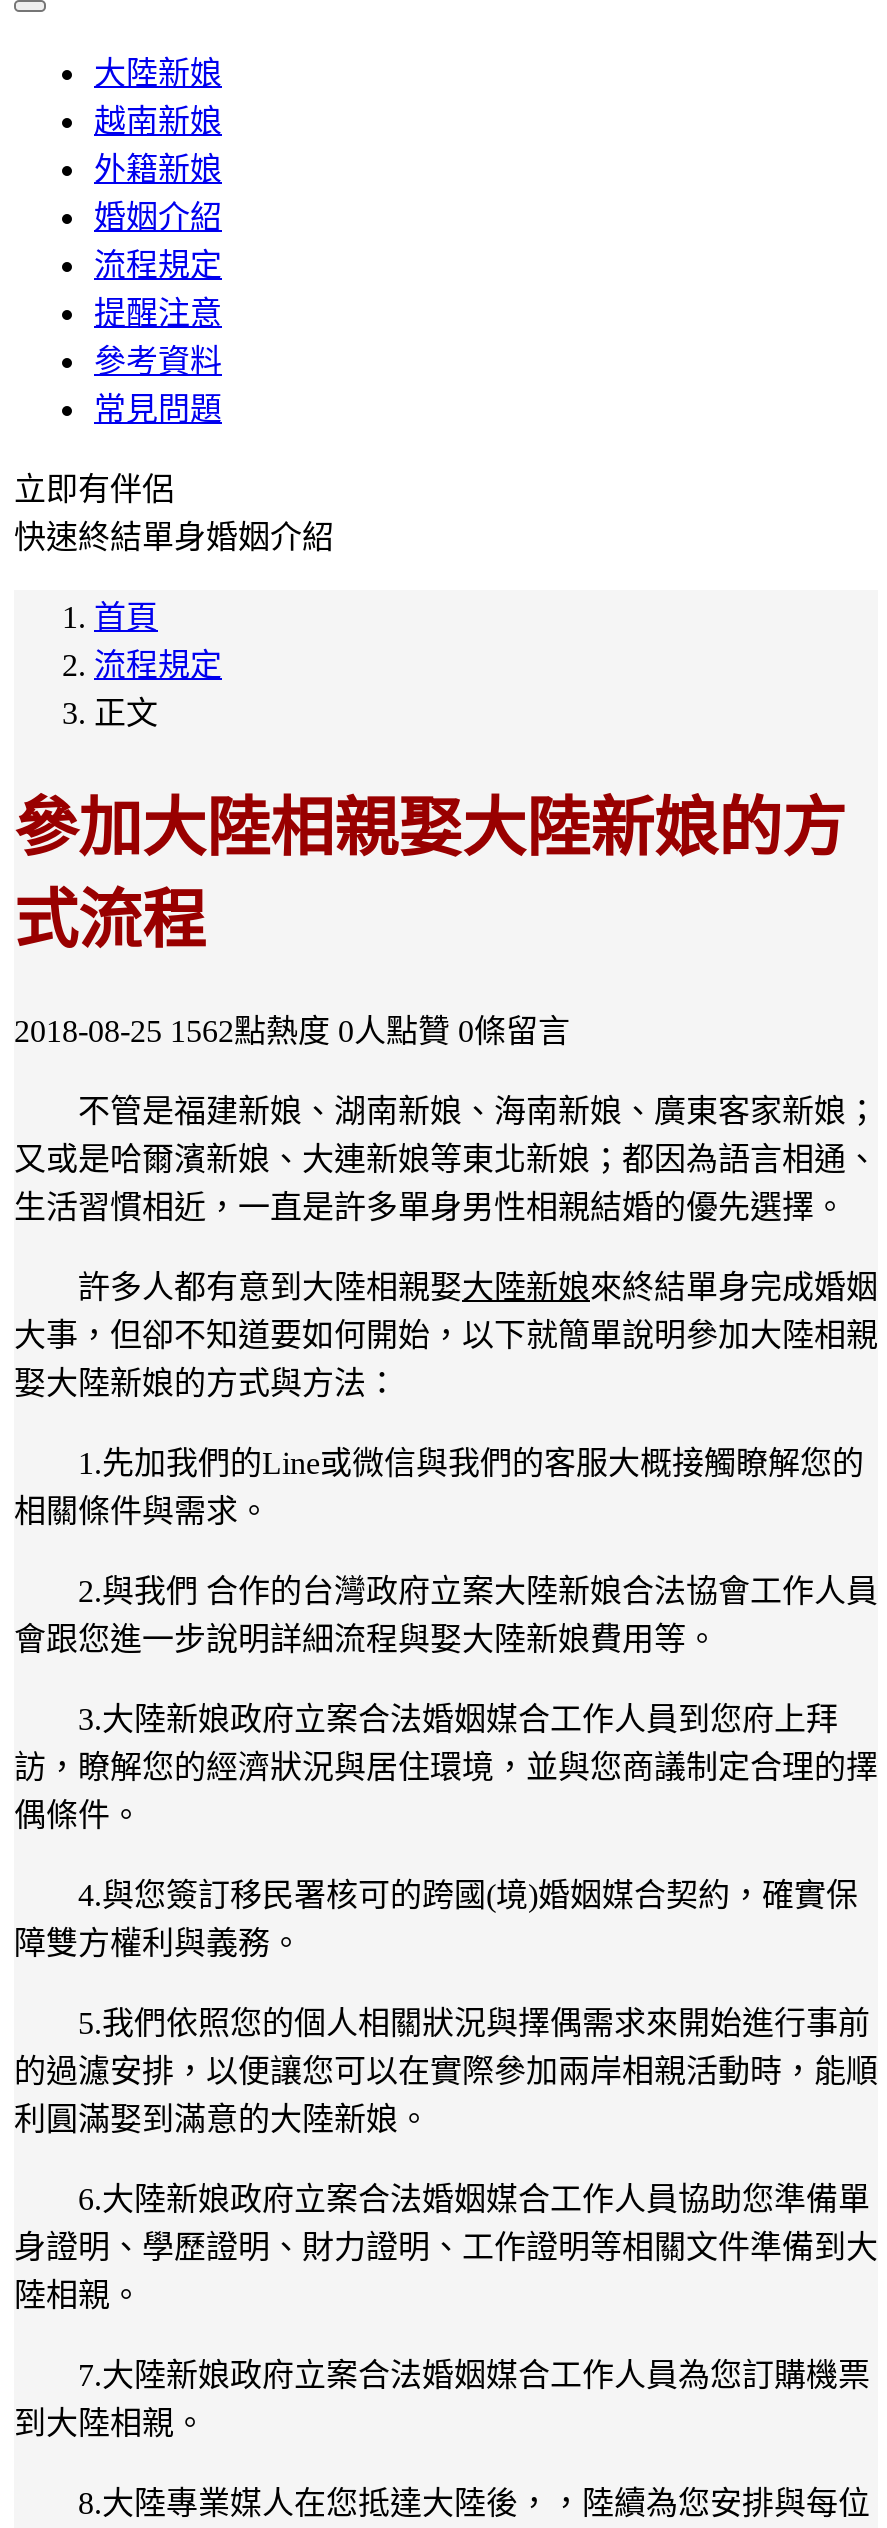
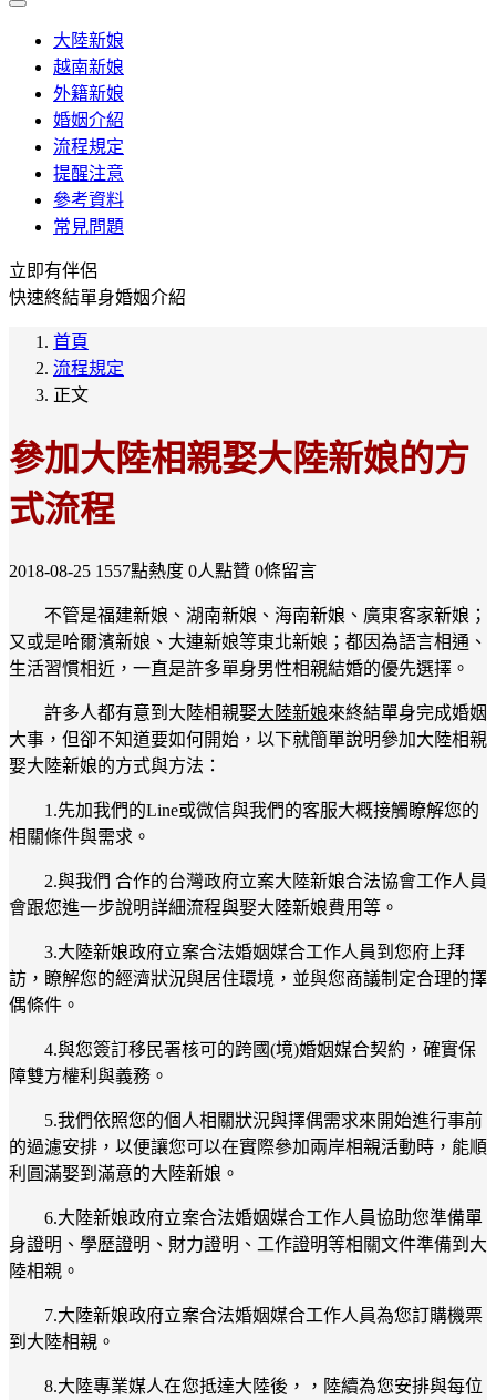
- 2018-08-25 1562點熱度 0人點贊 0條留言
+ 2018-08-25 1557點熱度 0人點贊 0條留言
